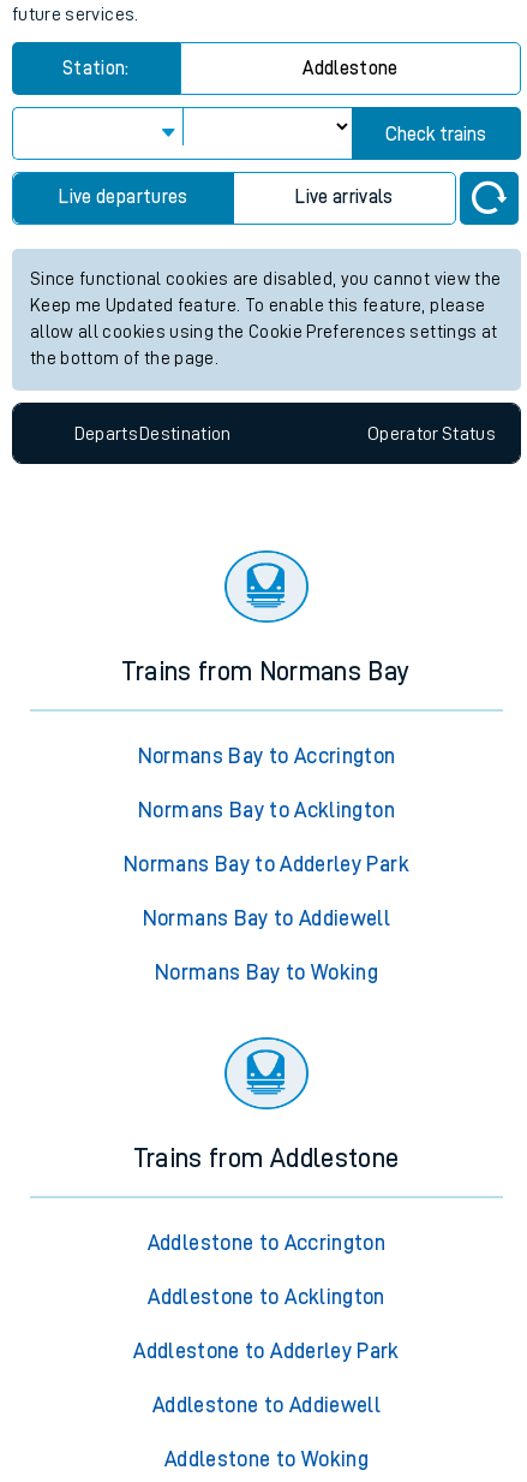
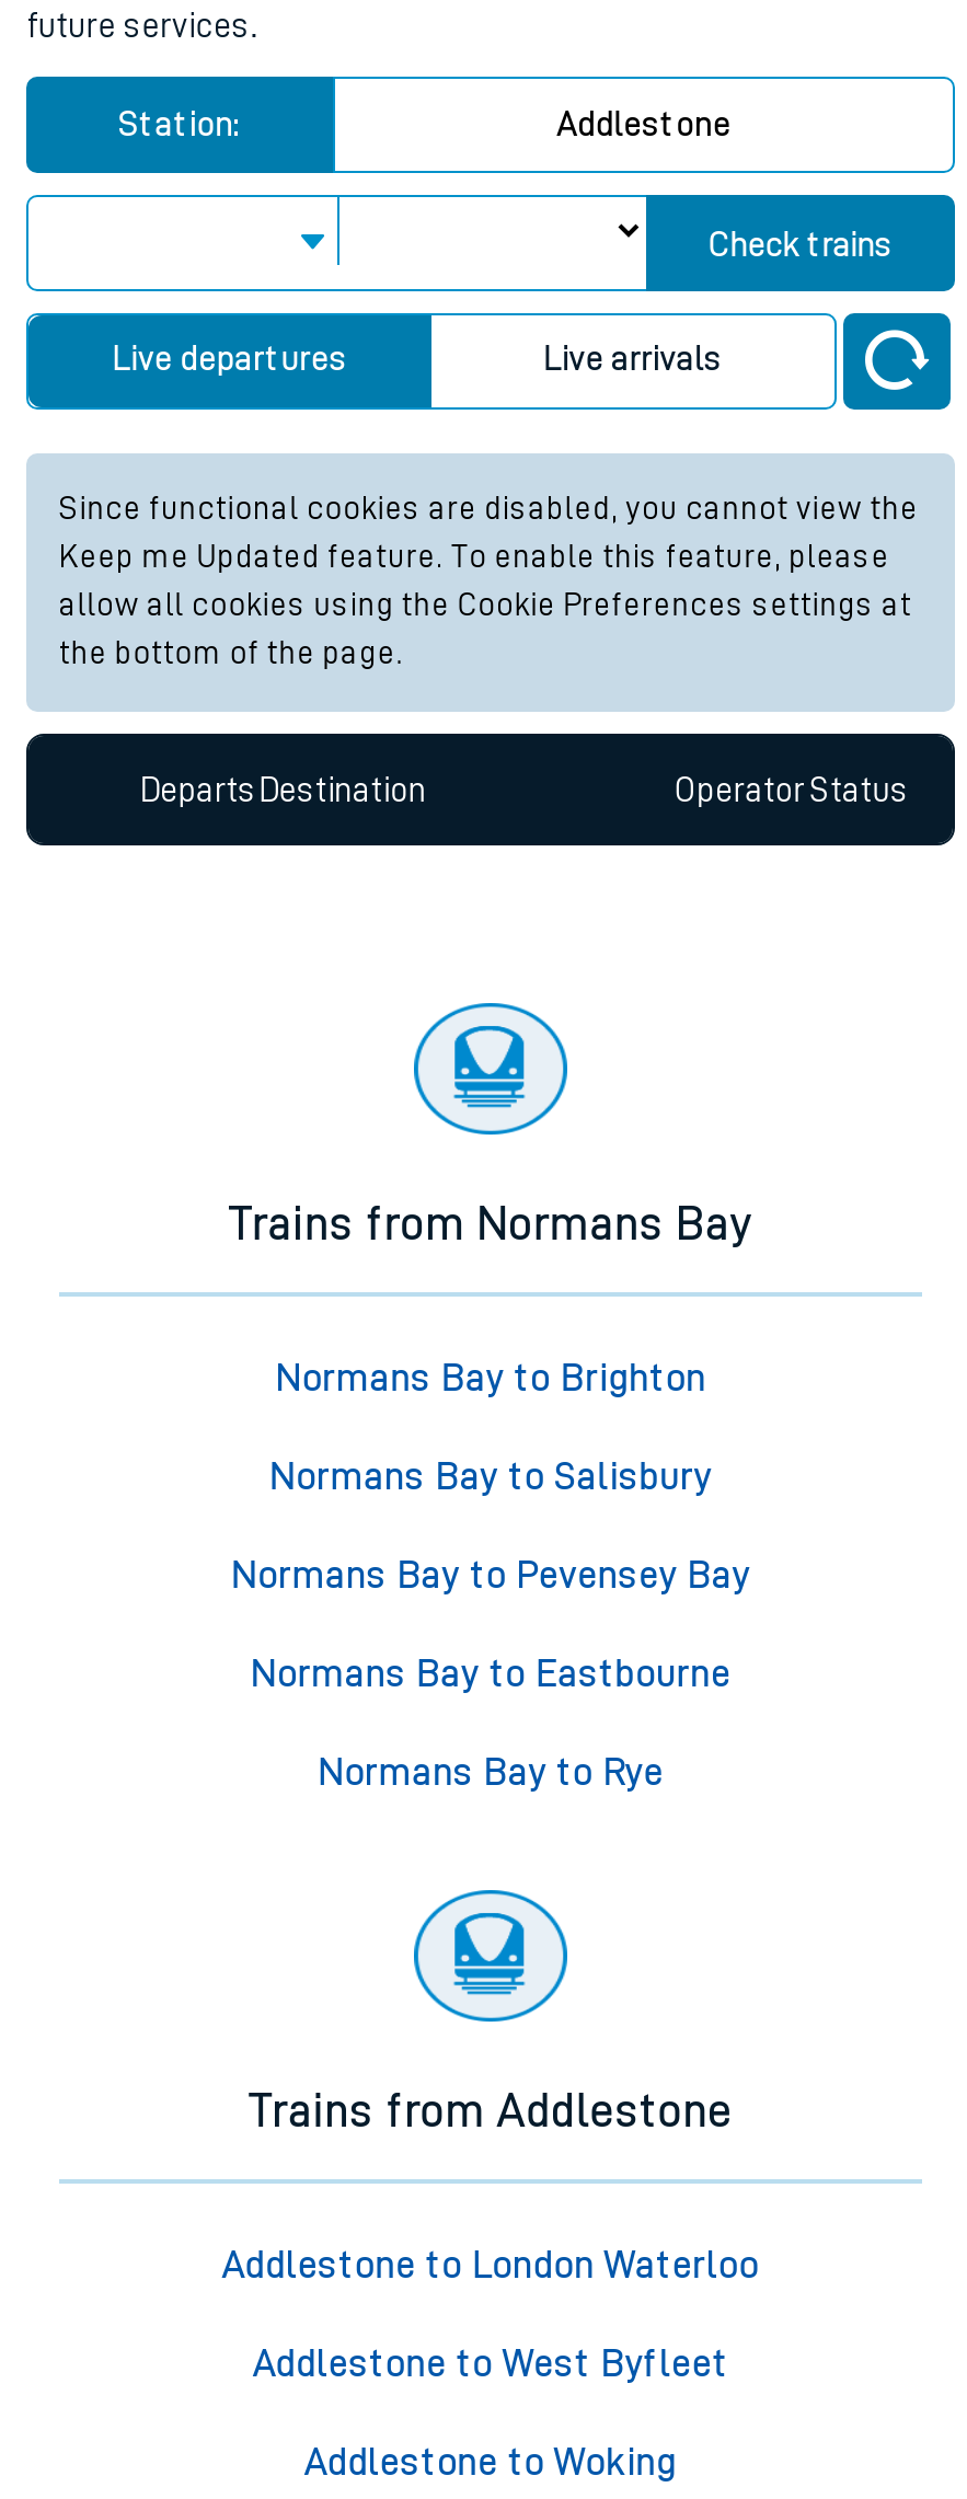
- Normans Bay to Accrington
+ Normans Bay to Brighton

- Normans Bay to Acklington
+ Normans Bay to Salisbury

- Normans Bay to Adderley Park
+ Normans Bay to Pevensey Bay

- Normans Bay to Addiewell
+ Normans Bay to Eastbourne

- Normans Bay to Woking
+ Normans Bay to Rye

- Addlestone to Accrington
- Addlestone to Acklington
- Addlestone to Adderley Park
- Addlestone to Addiewell
+ Addlestone to London Waterloo
+ Addlestone to West Byfleet
